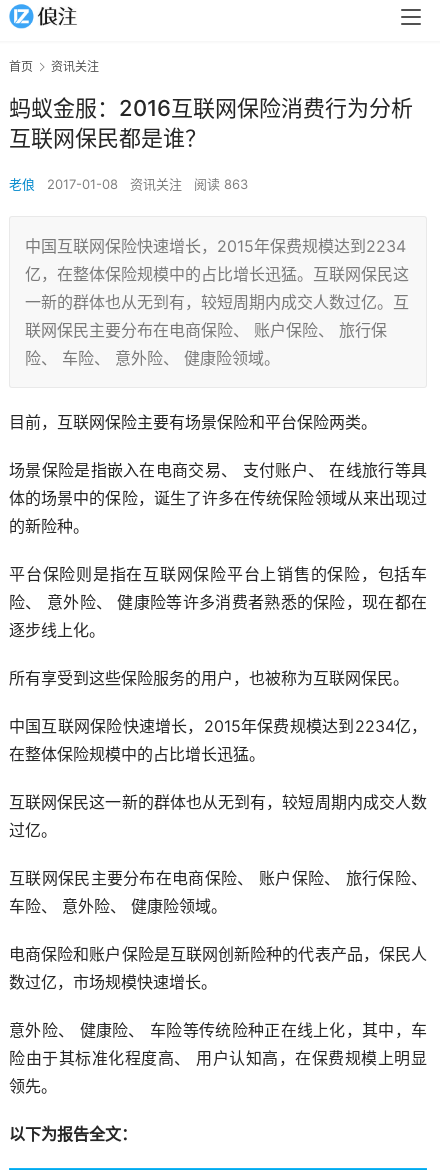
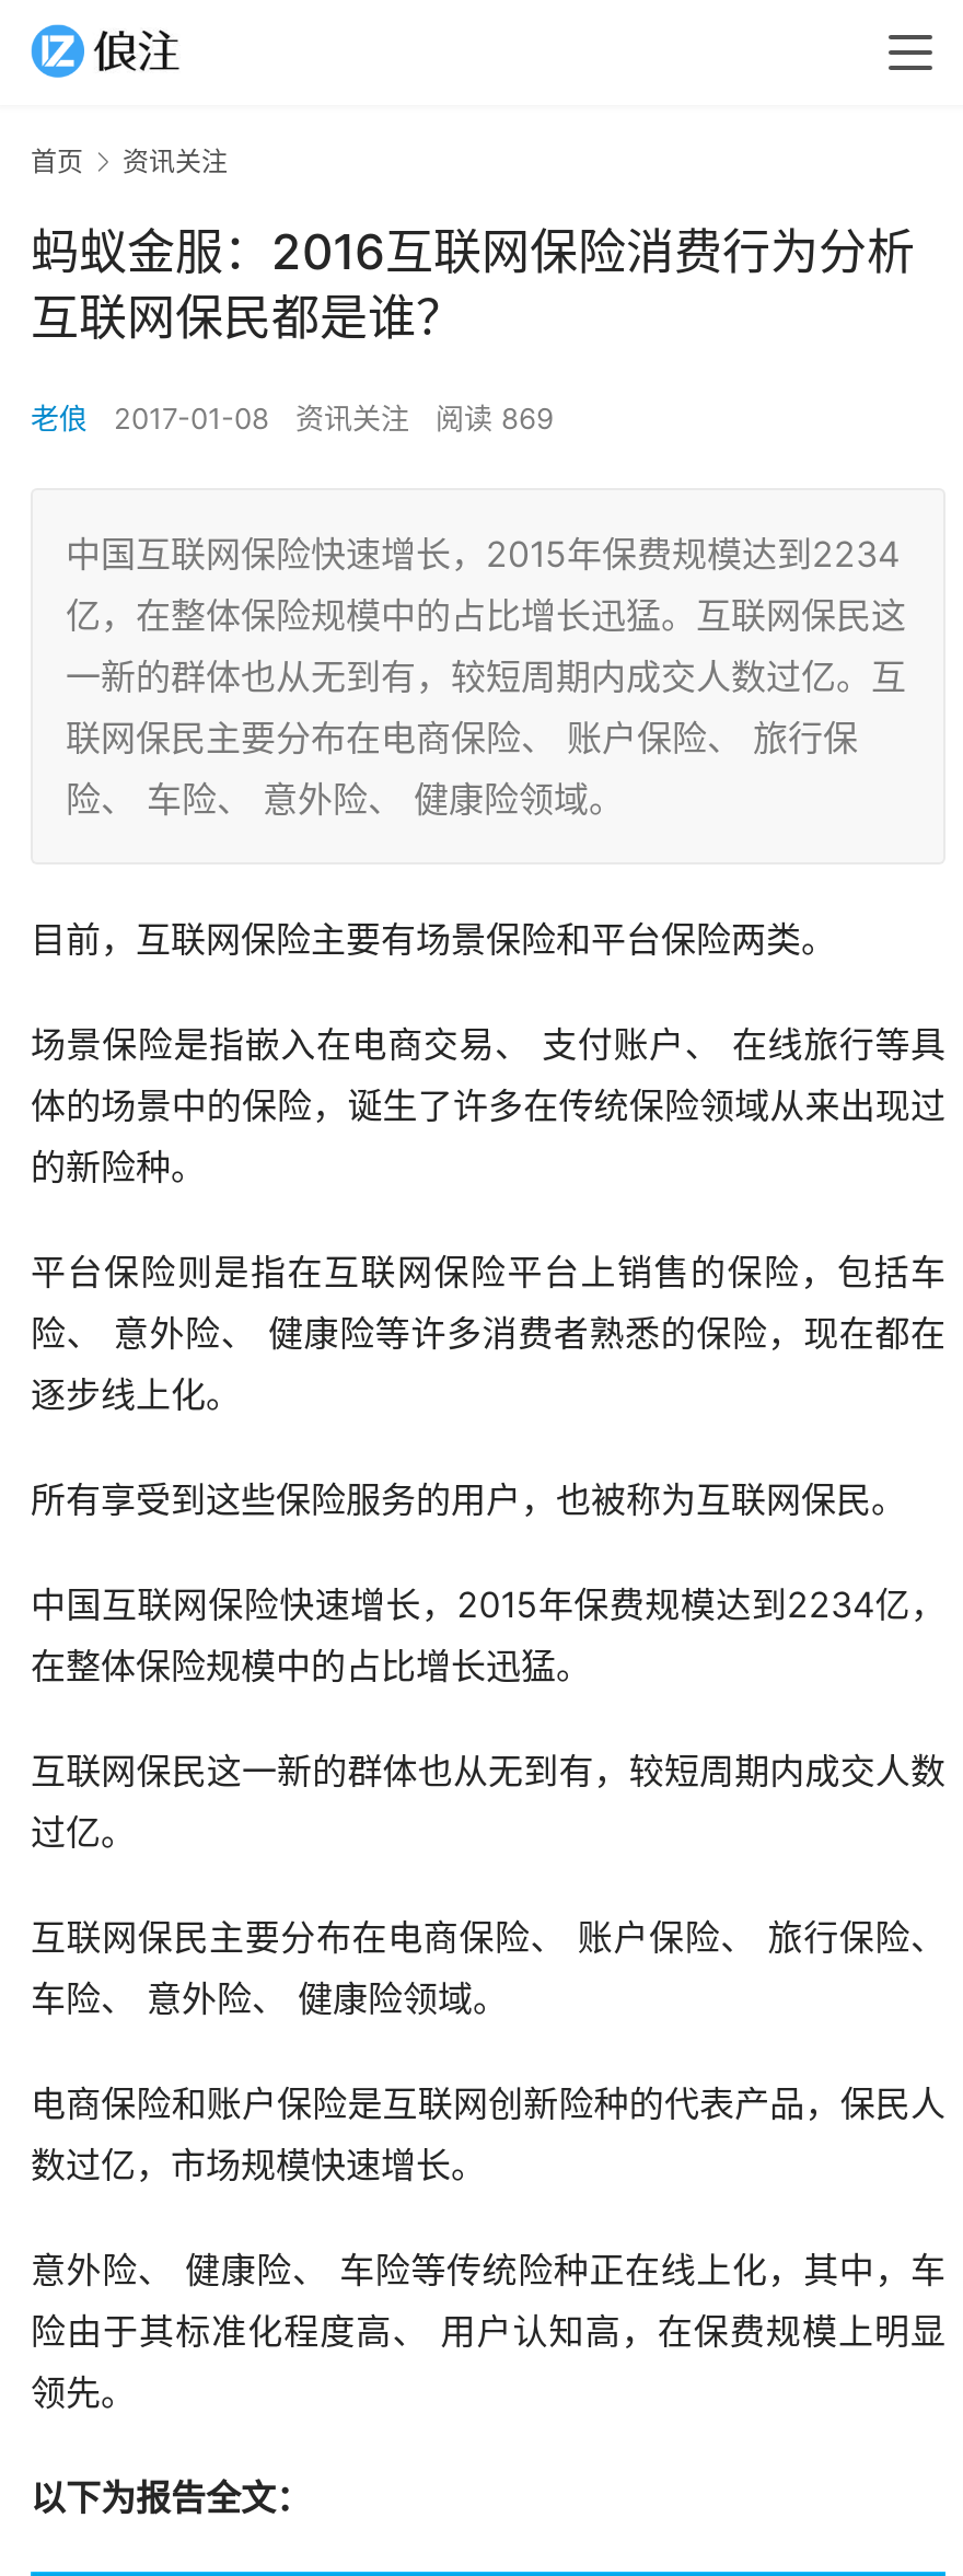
- 阅读 863
+ 阅读 869
